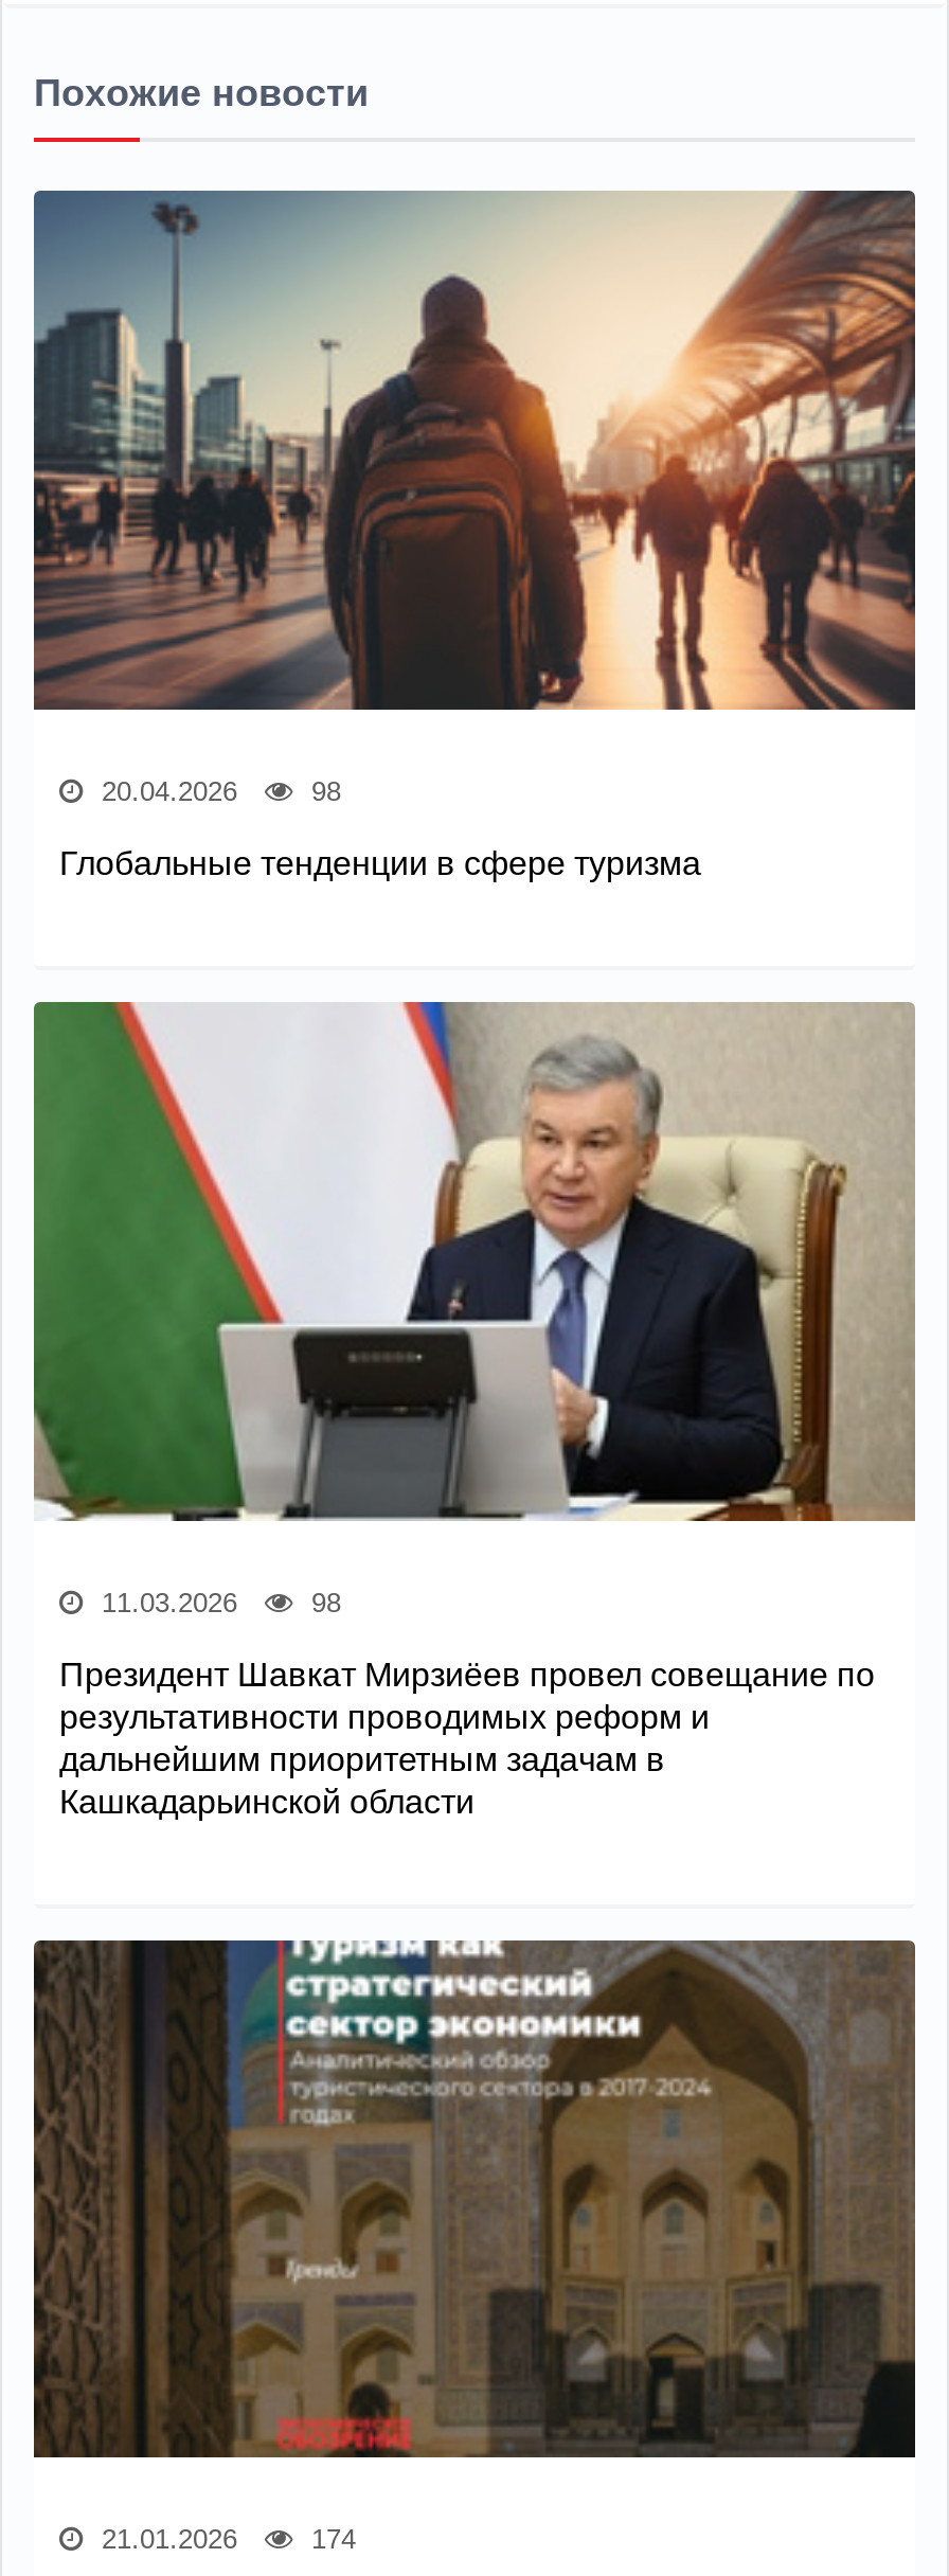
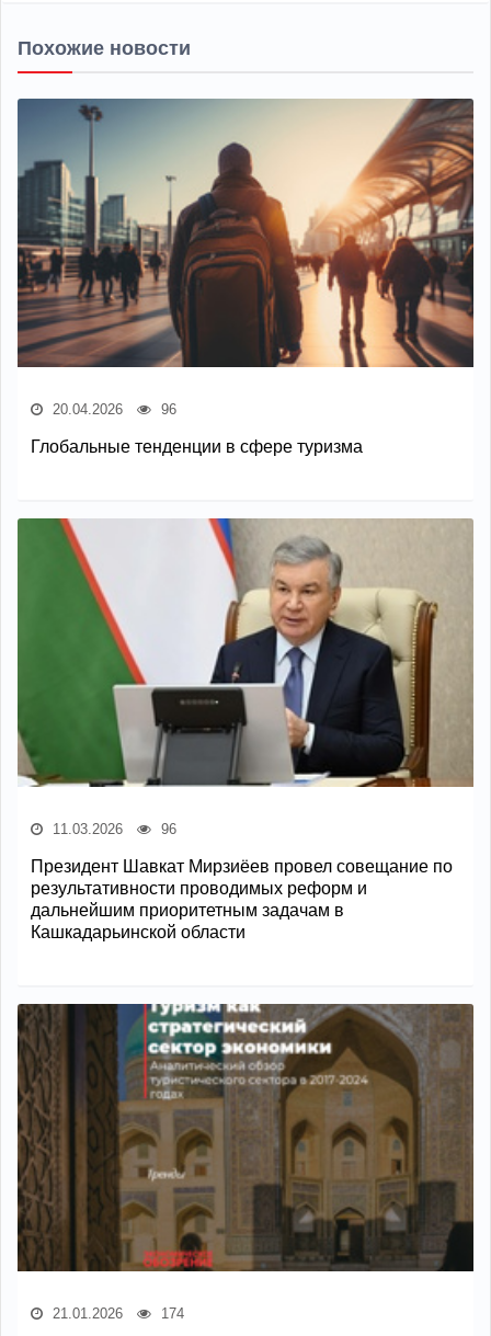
- 98
+ 96

- 98
+ 96
